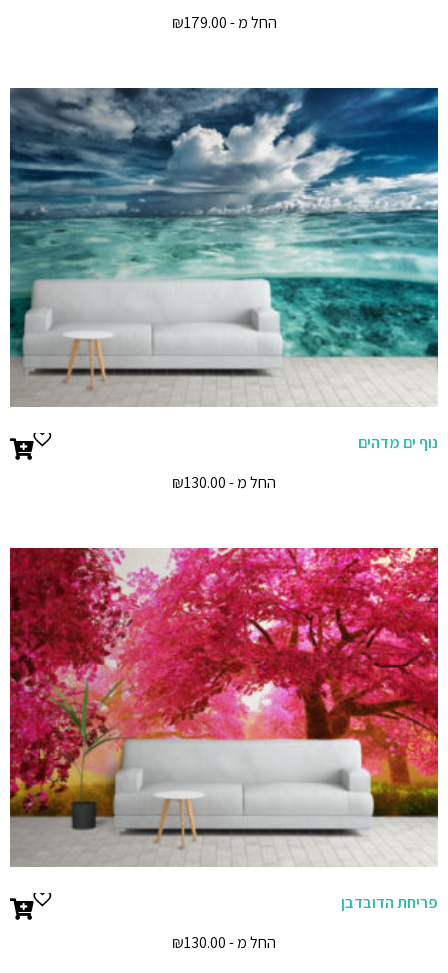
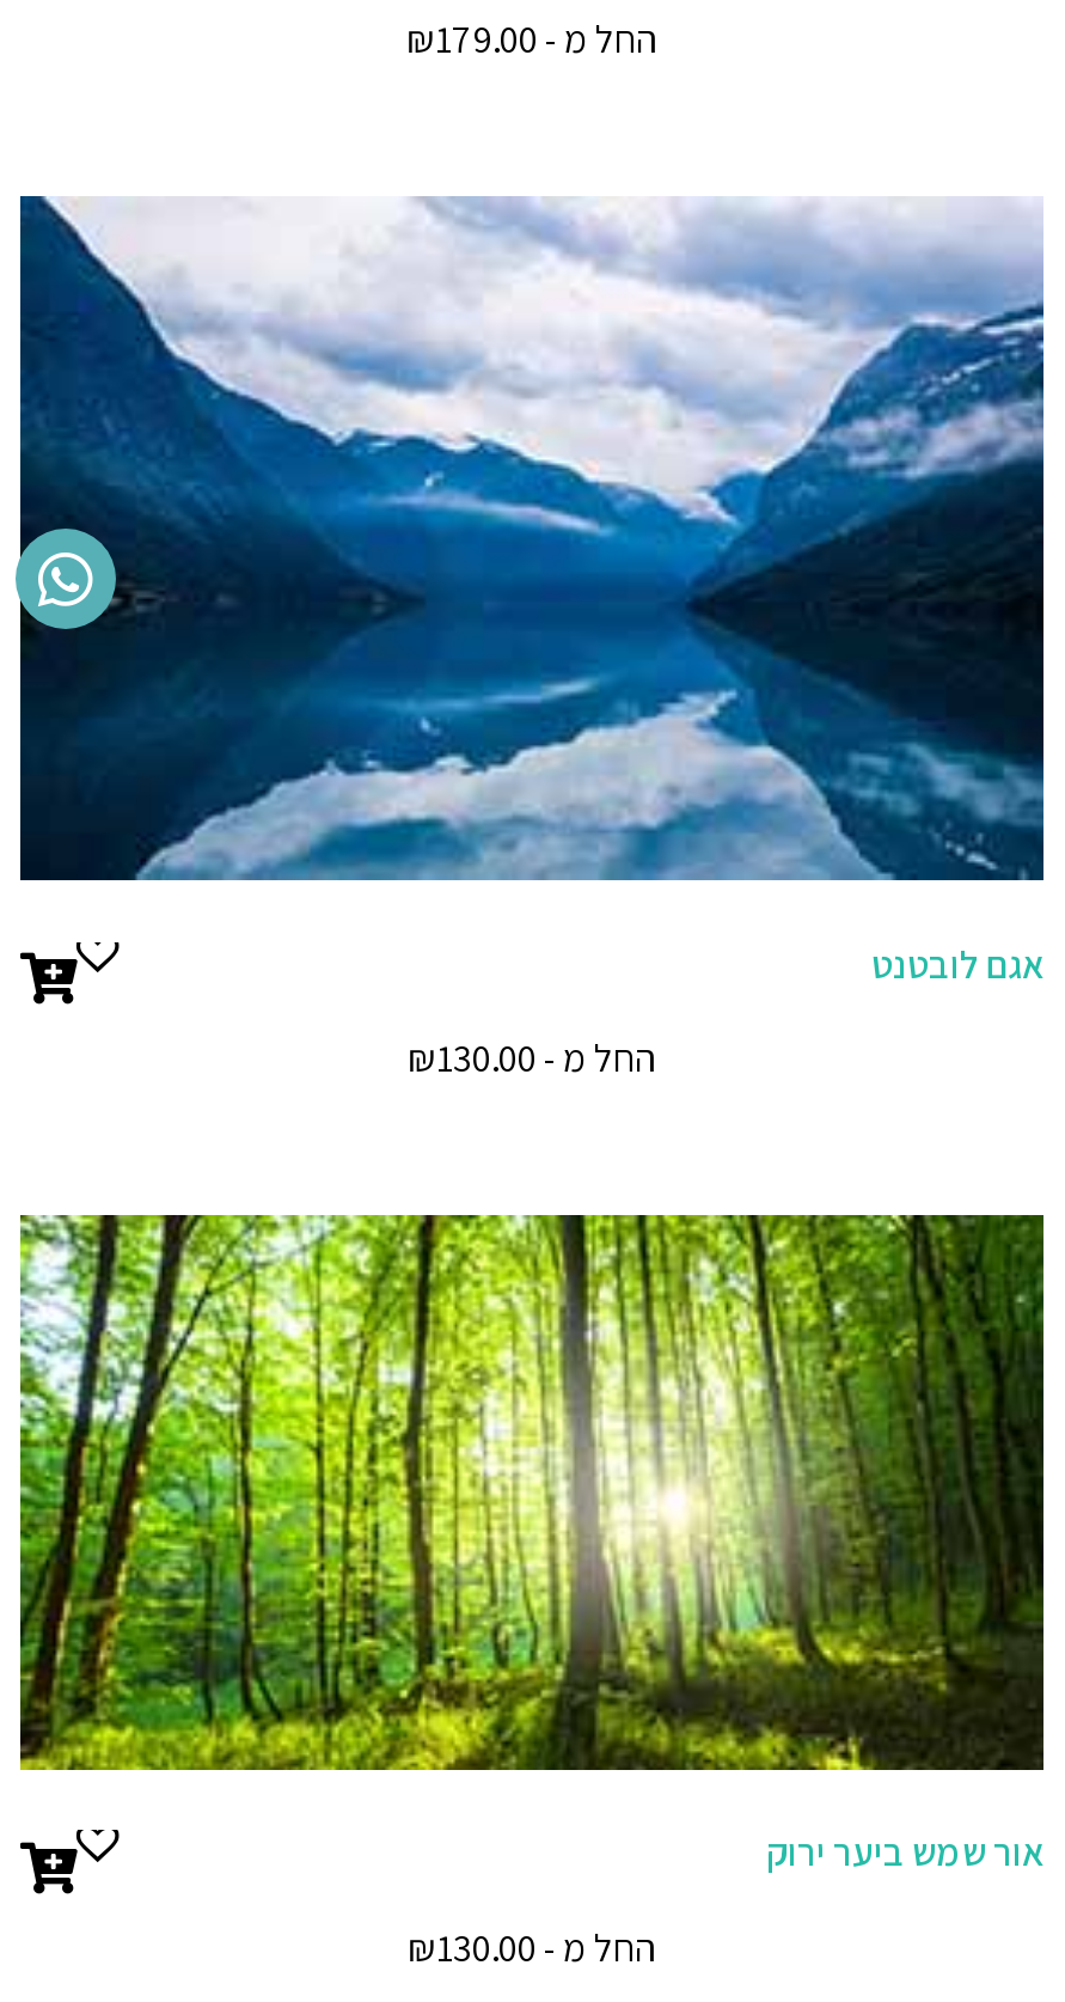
- [image]
- נוף ים מדהים
+ [image]
+ אגם לובטנט

- [image]
- פריחת הדובדבן
+ [image]
+ אור שמש ביער ירוק
